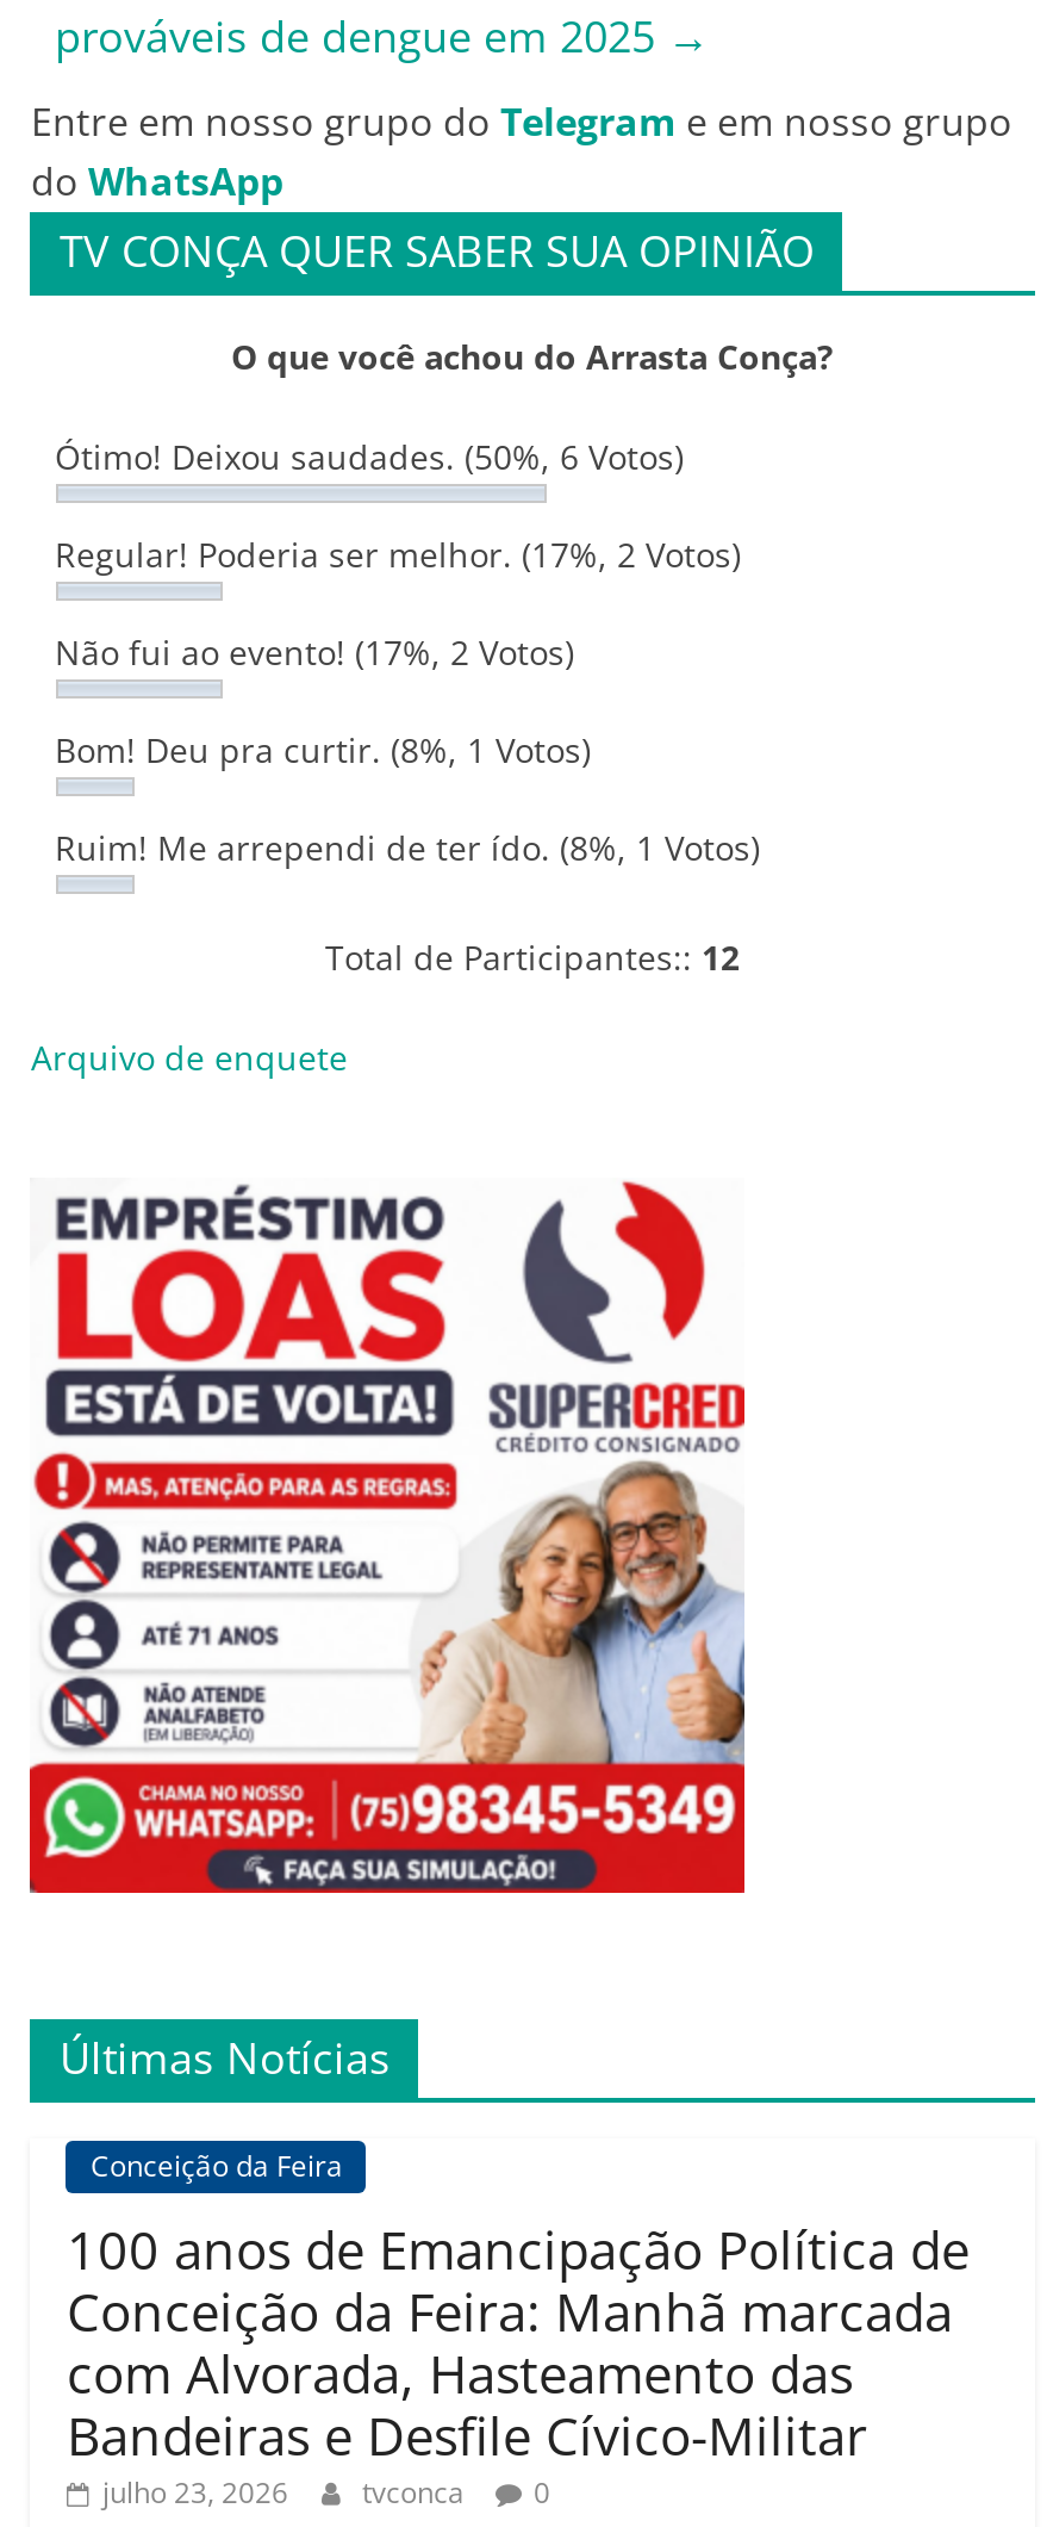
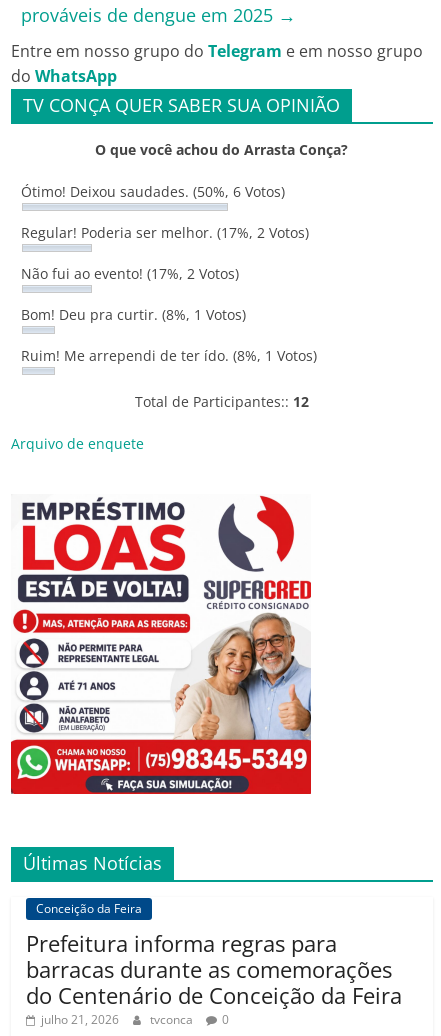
- 100 anos de Emancipação Política de
- Conceição da Feira: Manhã marcada
- com Alvorada, Hasteamento das
- Bandeiras e Desfile Cívico-Militar
- julho 23, 2026
+ Prefeitura informa regras para
+ barracas durante as comemorações
+ do Centenário de Conceição da Feira
+ julho 21, 2026
